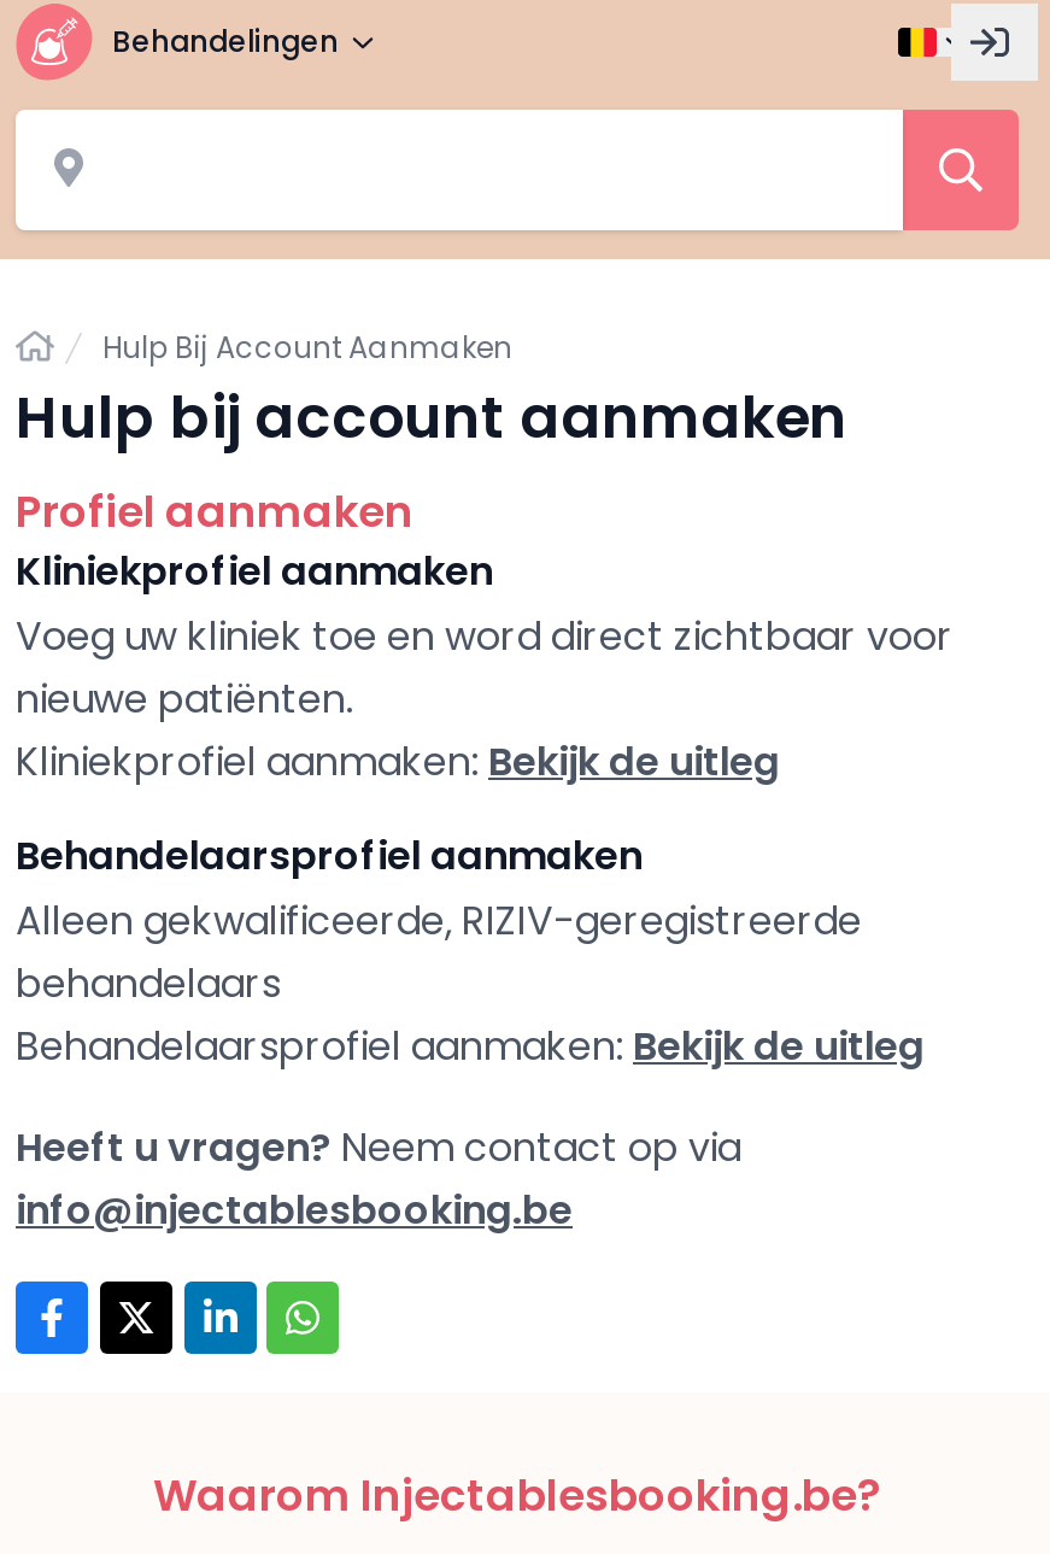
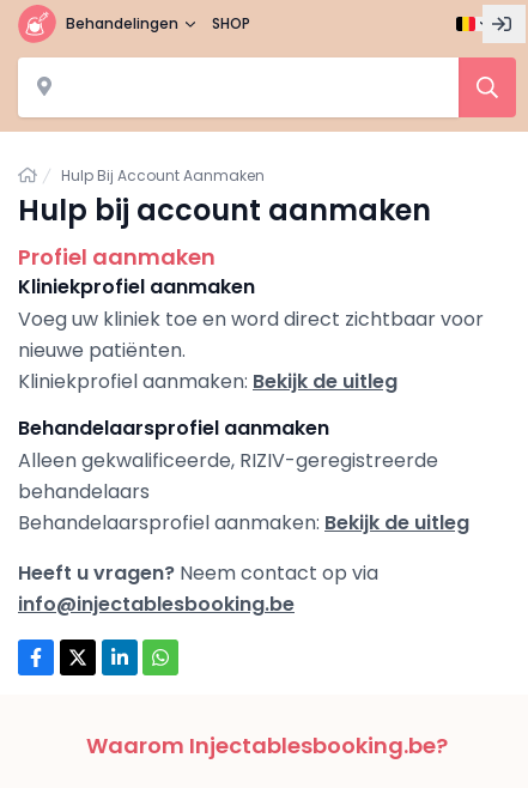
+ SHOP
